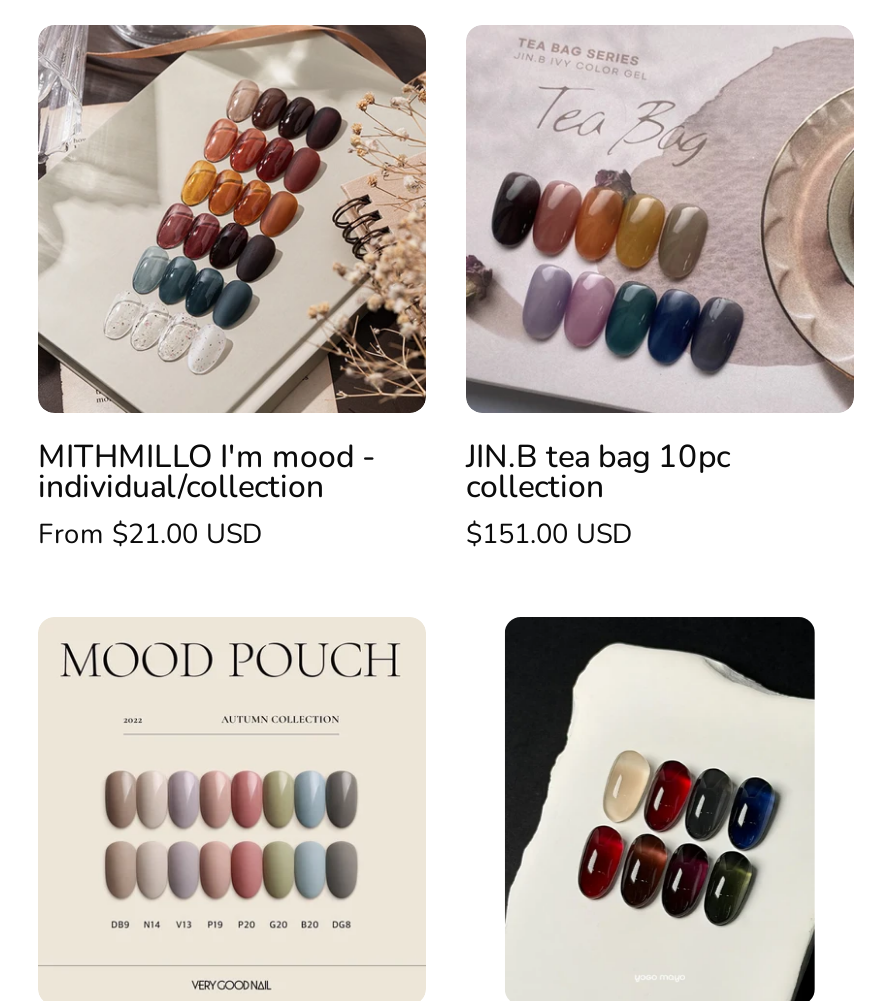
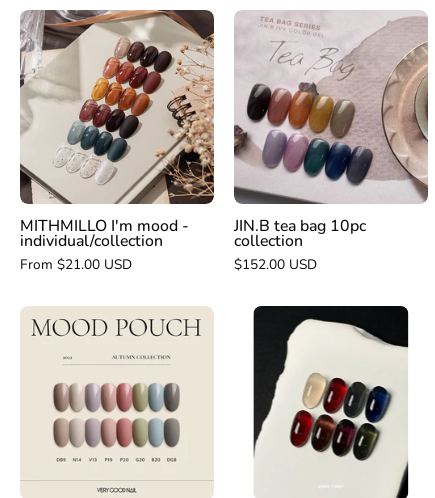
- $151.00 USD
+ $152.00 USD
